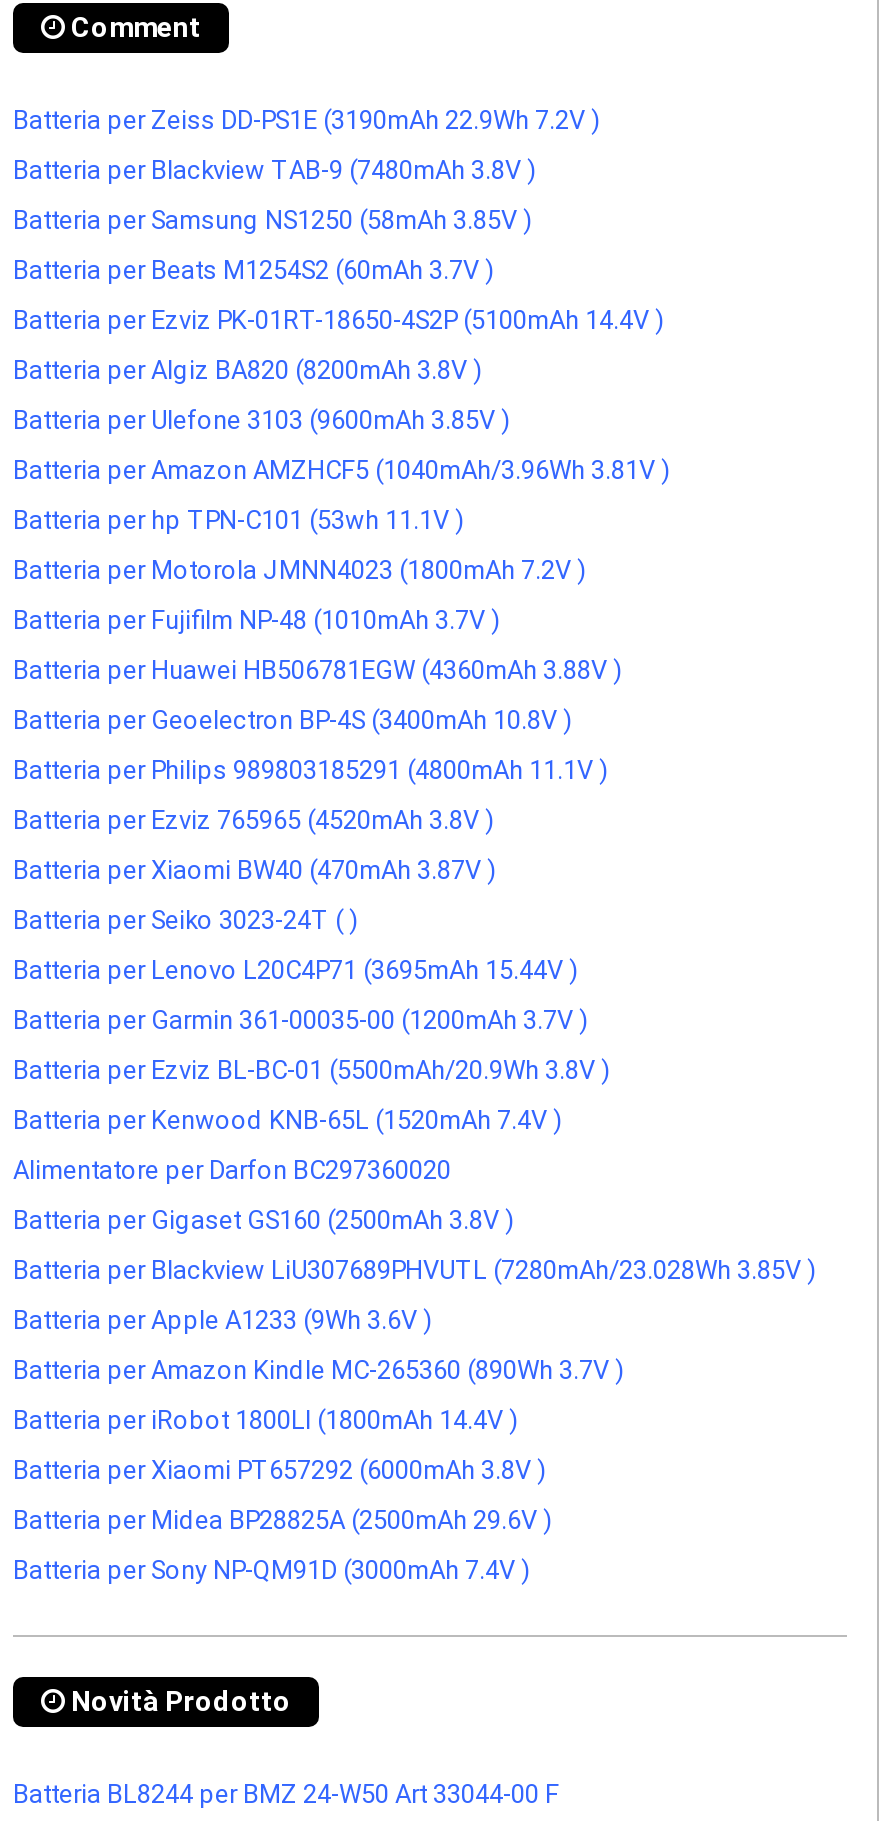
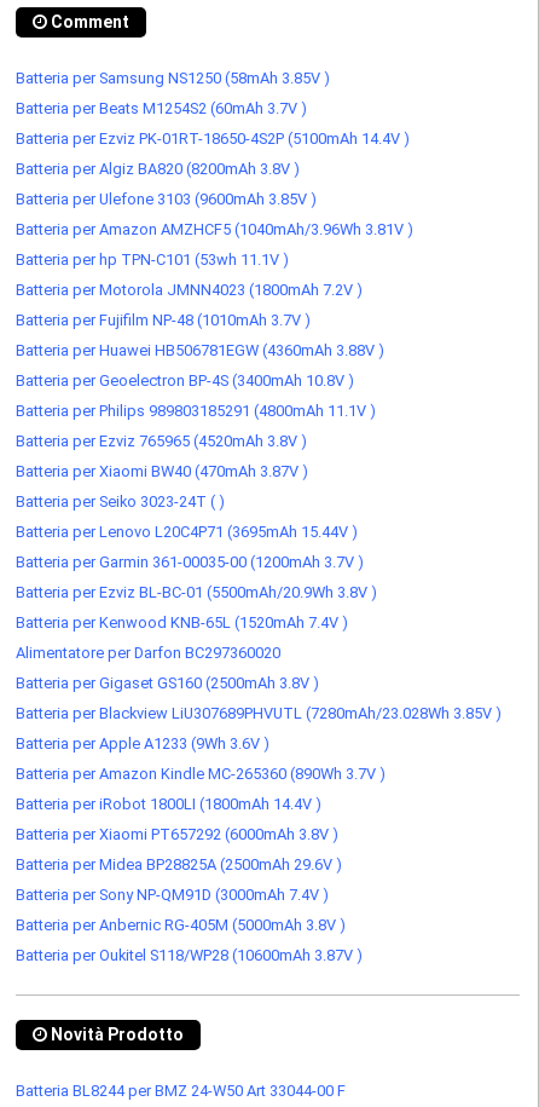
- Batteria per Zeiss DD-PS1E (3190mAh 22.9Wh 7.2V )
- Batteria per Blackview TAB-9 (7480mAh 3.8V )

moved up: Batteria per Samsung NS1250 (58mAh 3.85V ) | Batteria per Beats M1254S2 (60mAh 3.7V ) | Batteria per Ezviz PK-01RT-18650-4S2P (5100mAh 14.4V ) | ... | Batteria per Midea BP28825A (2500mAh 29.6V ) | Batteria per Sony NP-QM91D (3000mAh 7.4V )

+ Batteria per Anbernic RG-405M (5000mAh 3.8V )
+ Batteria per Oukitel S118/WP28 (10600mAh 3.87V )
